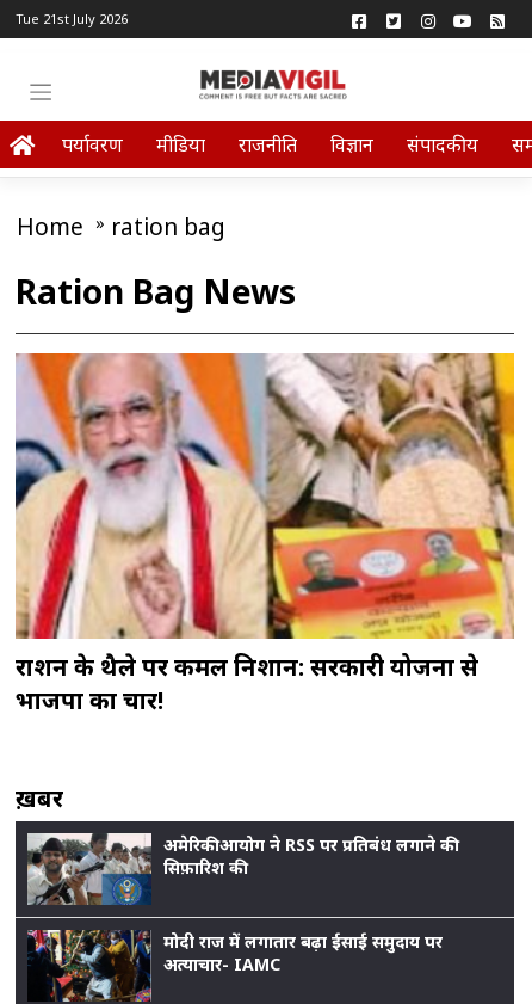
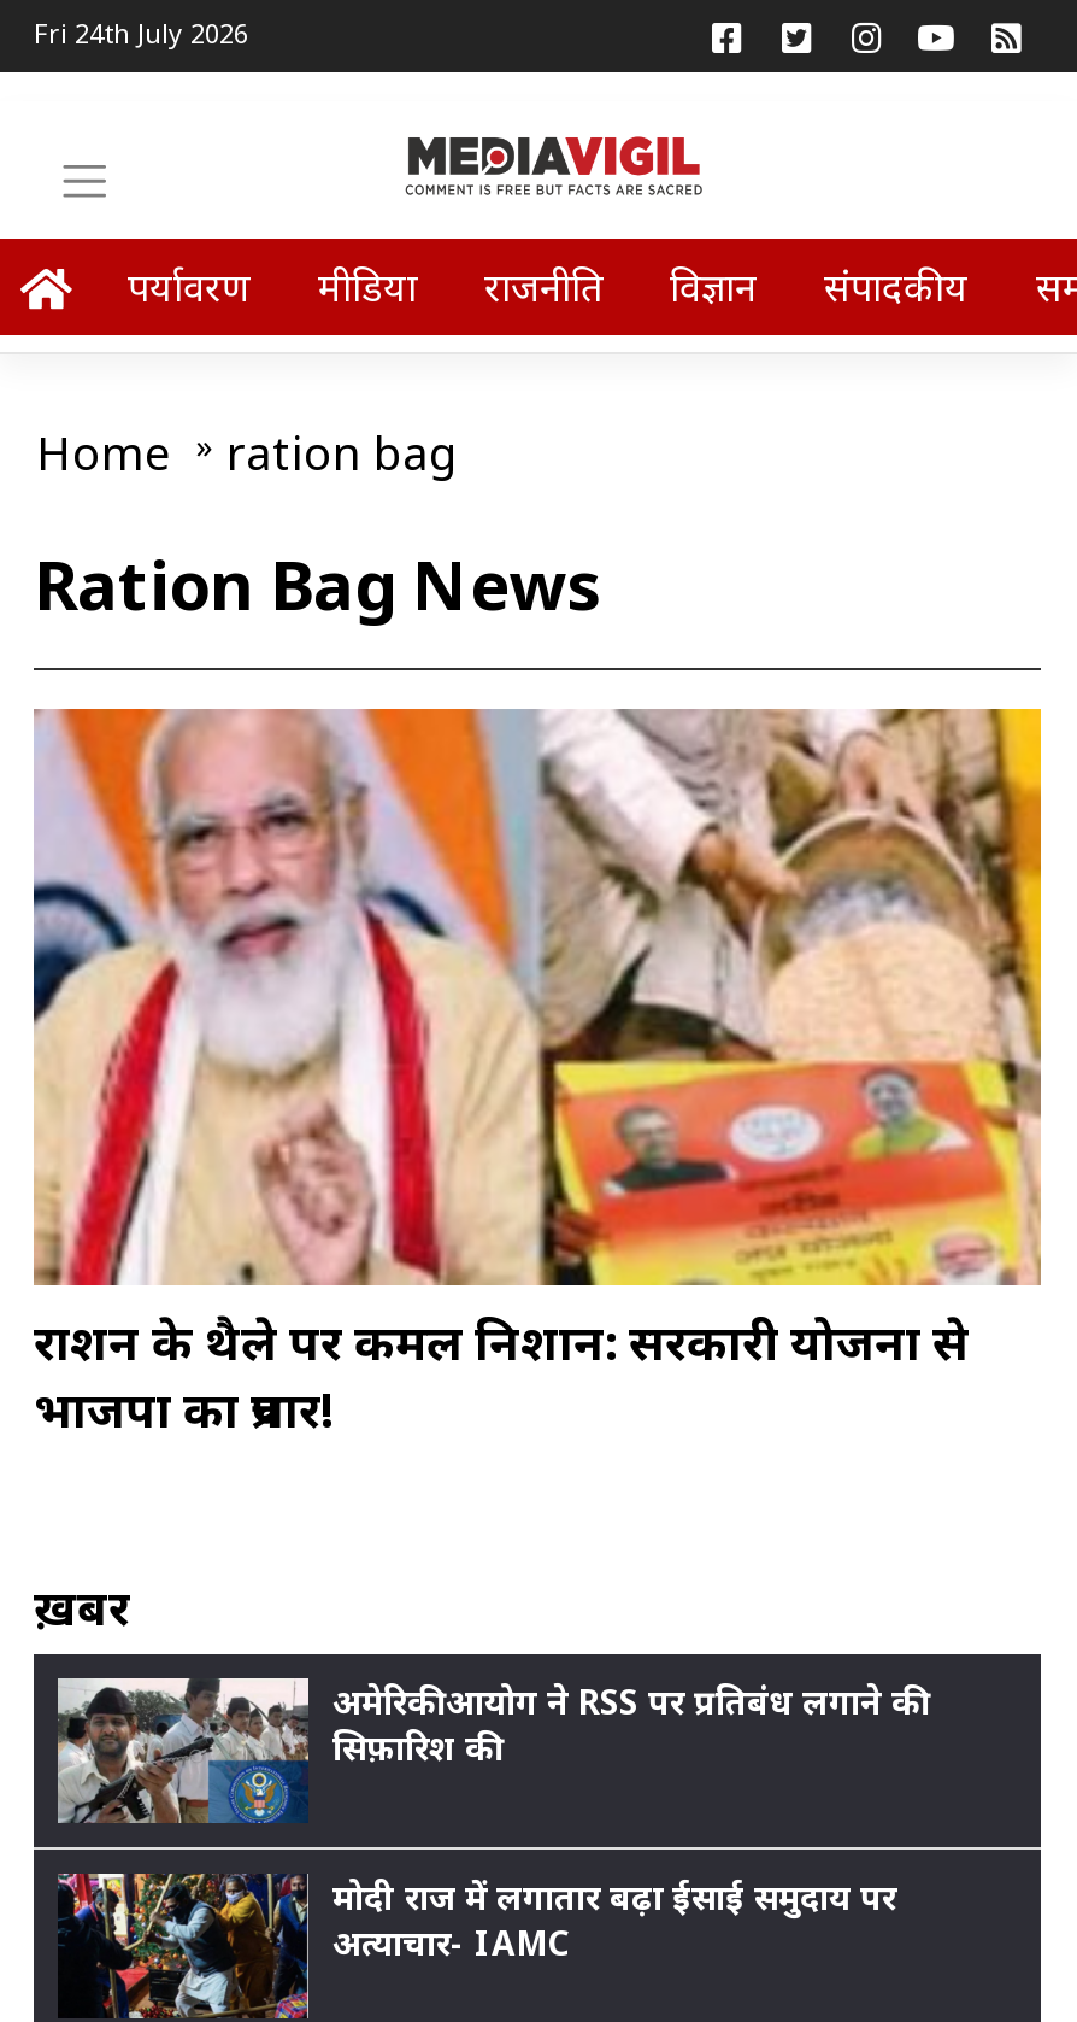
- Tue 21st July 2026
+ Fri 24th July 2026
